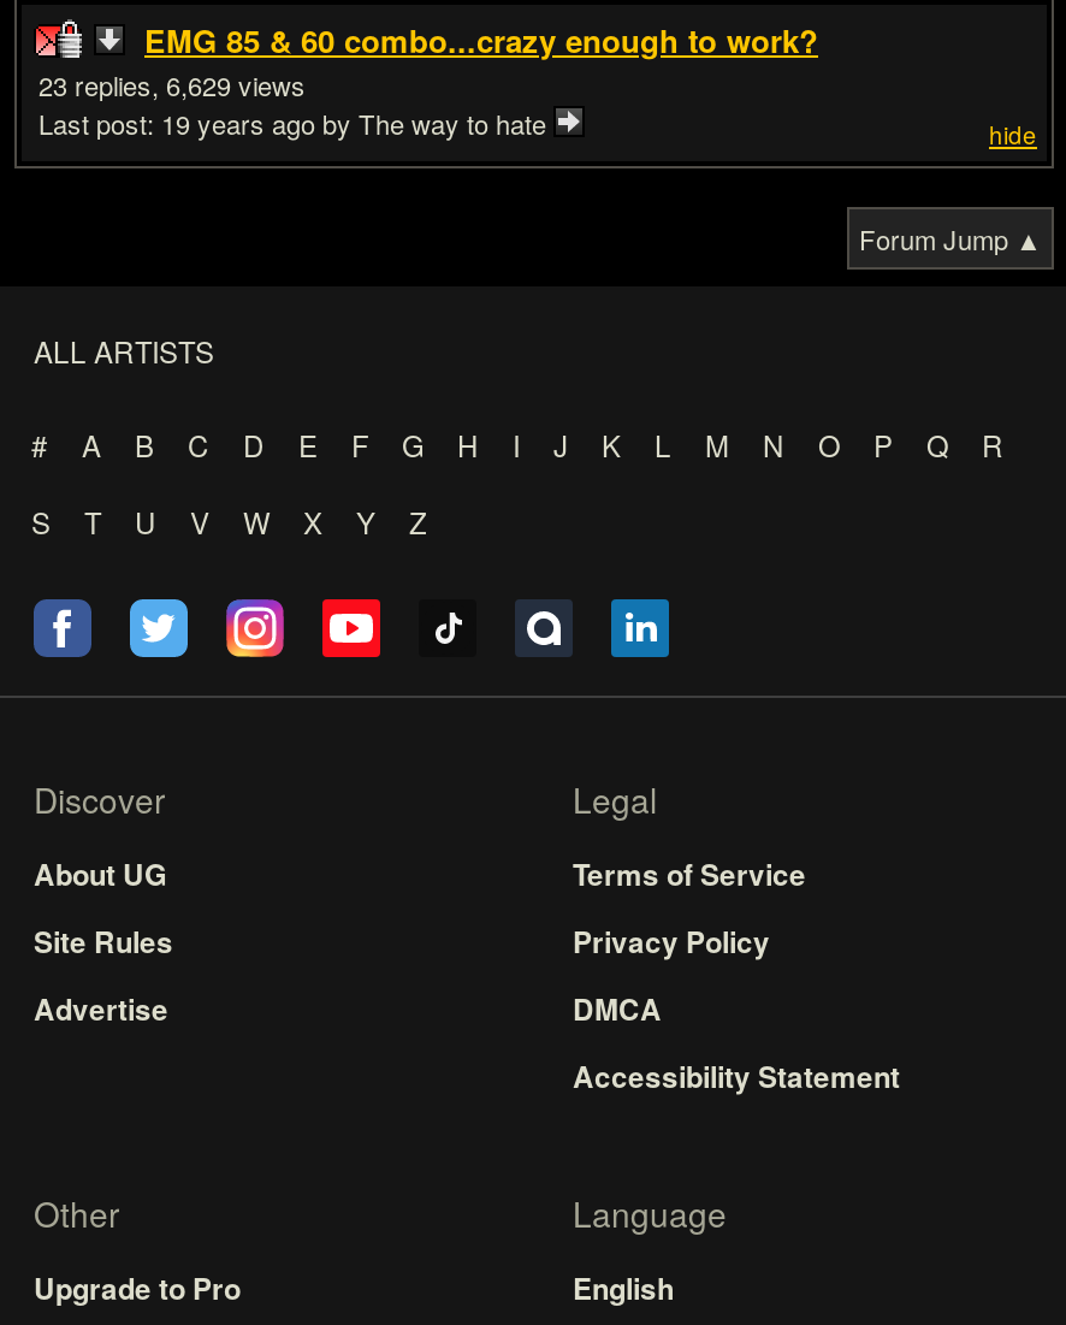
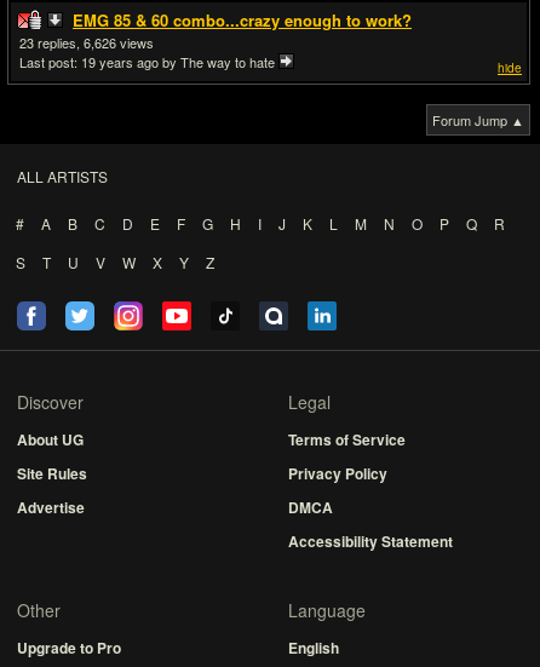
- 6,629
+ 6,626
